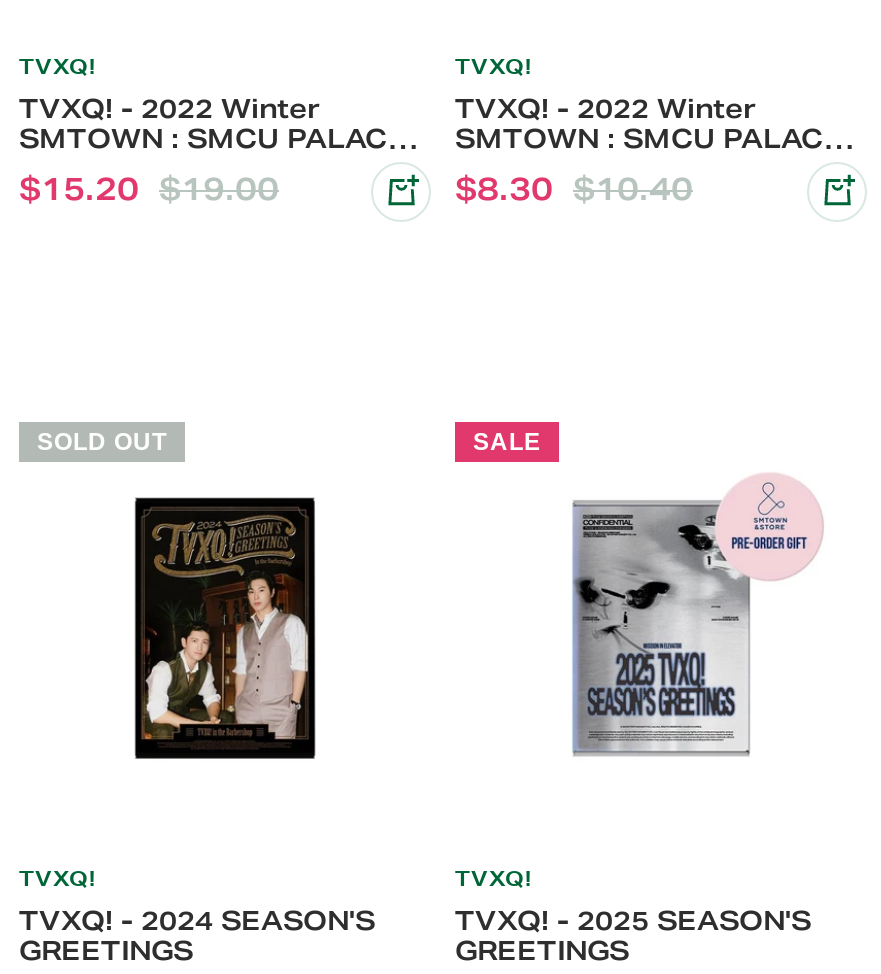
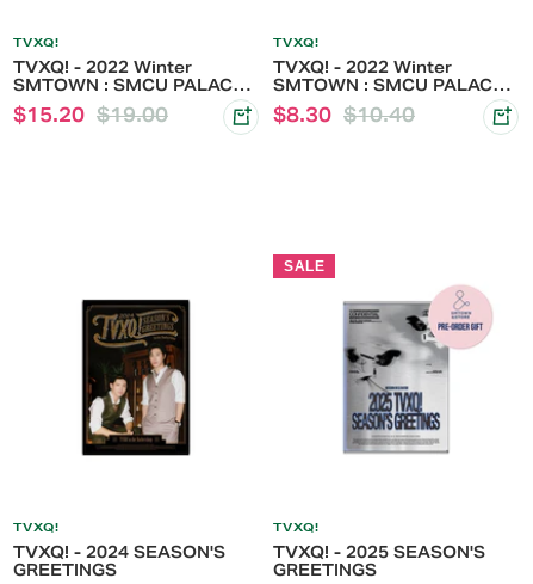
- SOLD OUT
